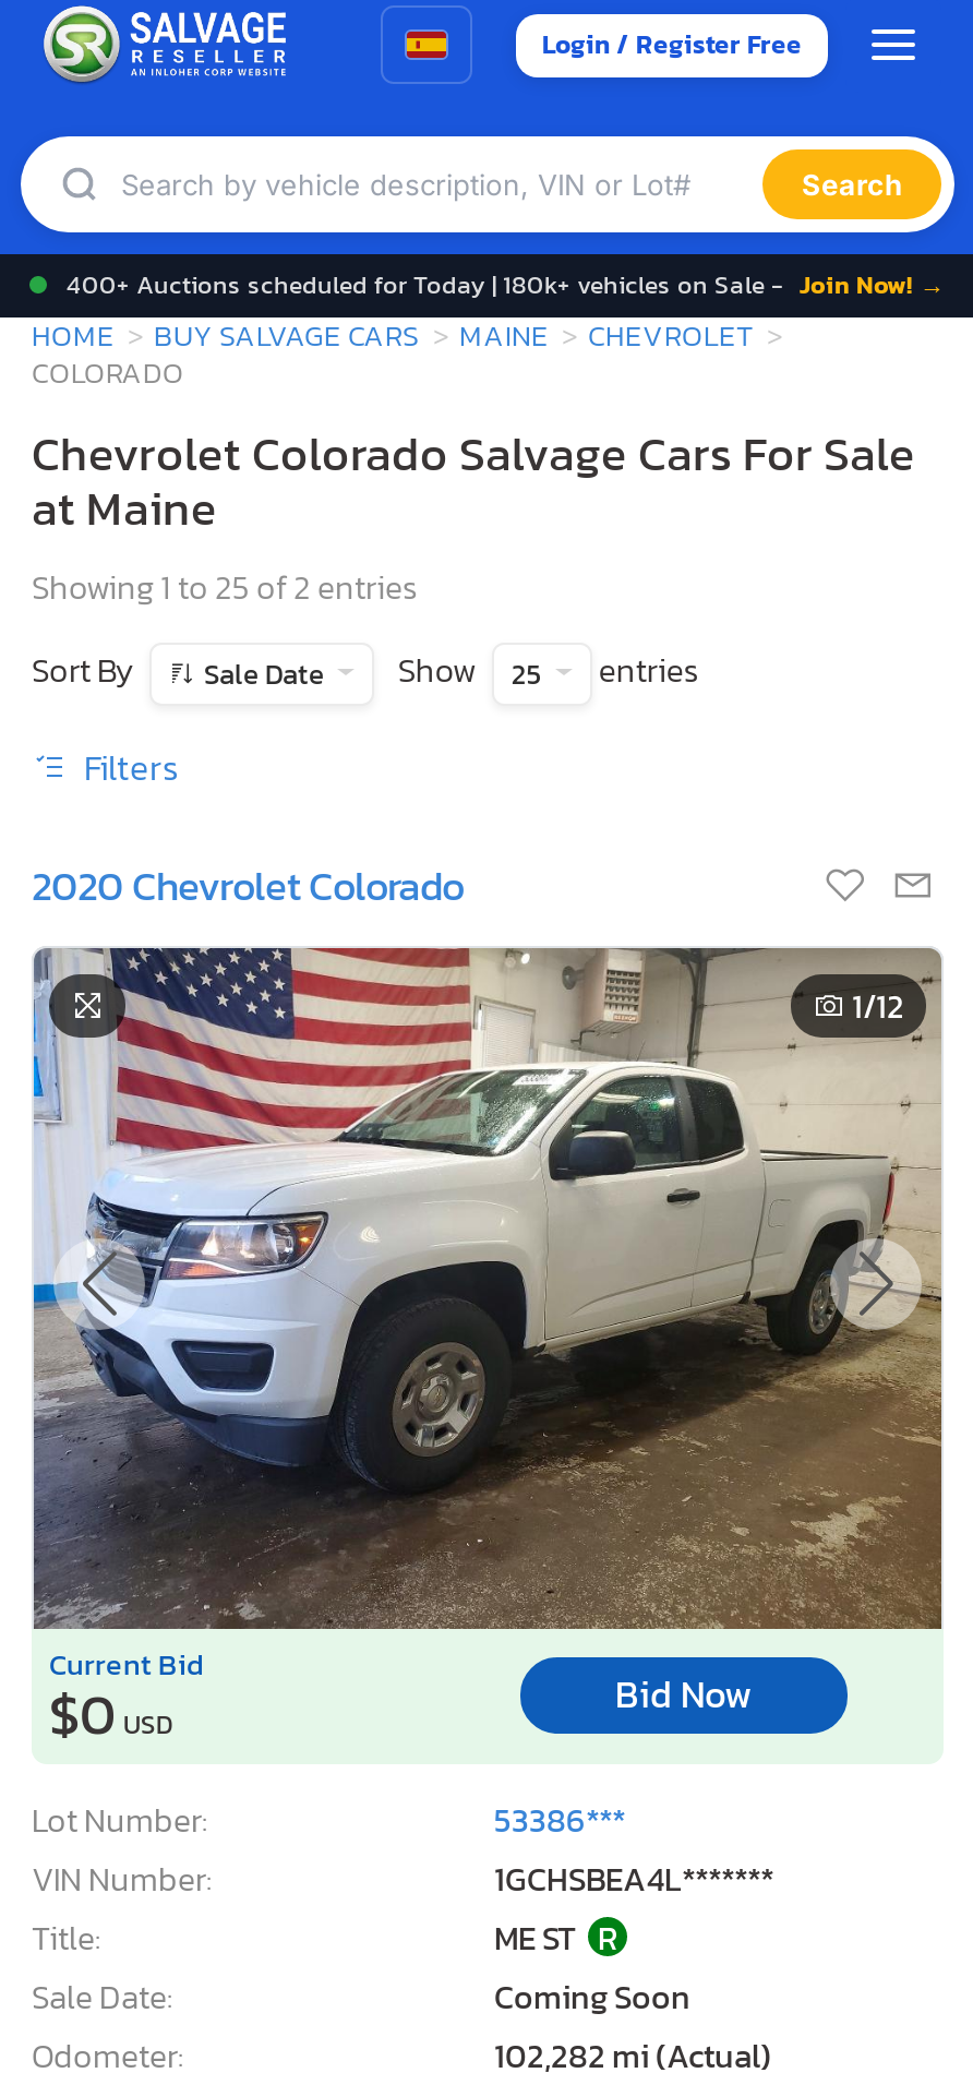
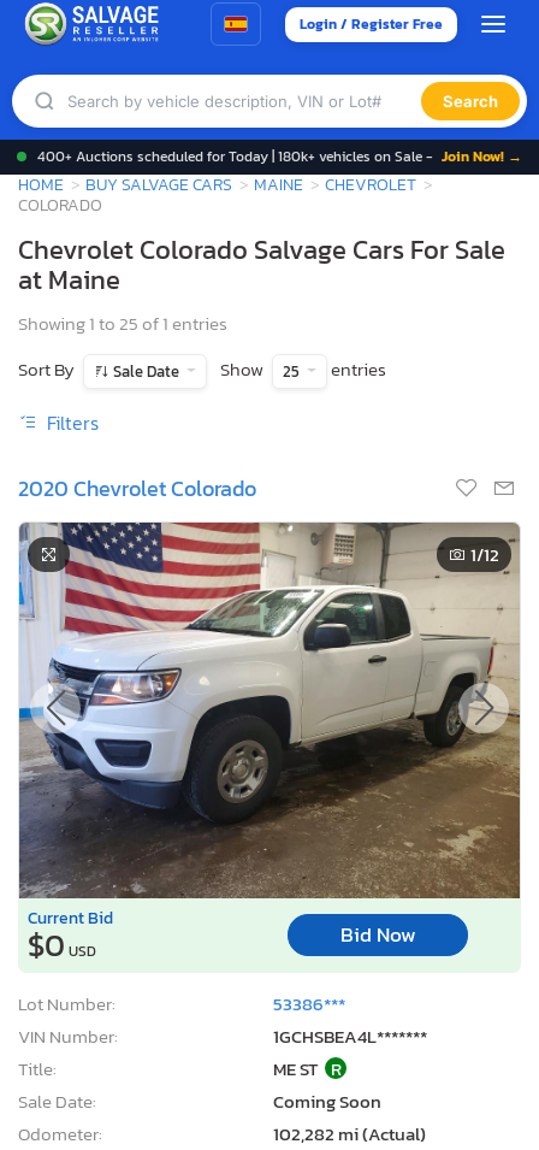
- Showing 1 to 25 of 2 entries
+ Showing 1 to 25 of 1 entries
